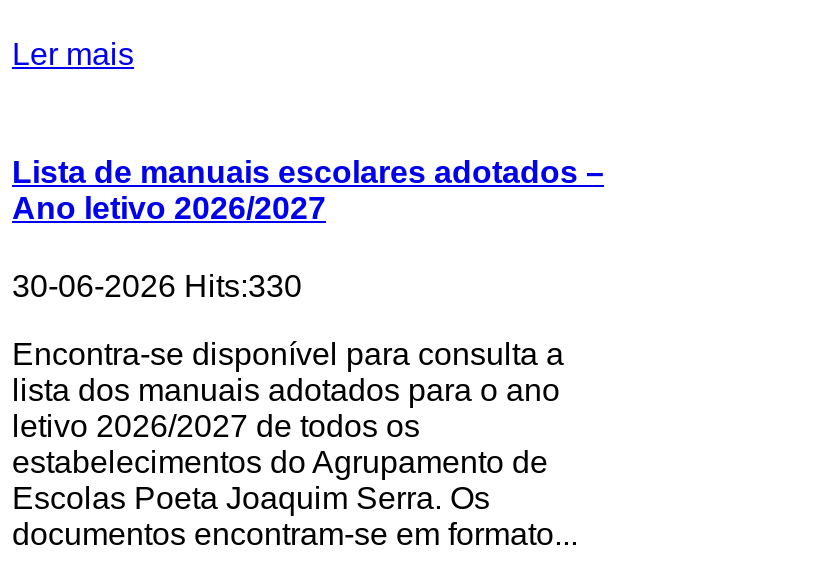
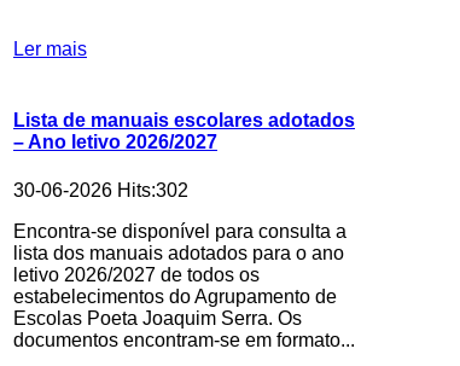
- 30-06-2026 Hits:330
+ 30-06-2026 Hits:302
